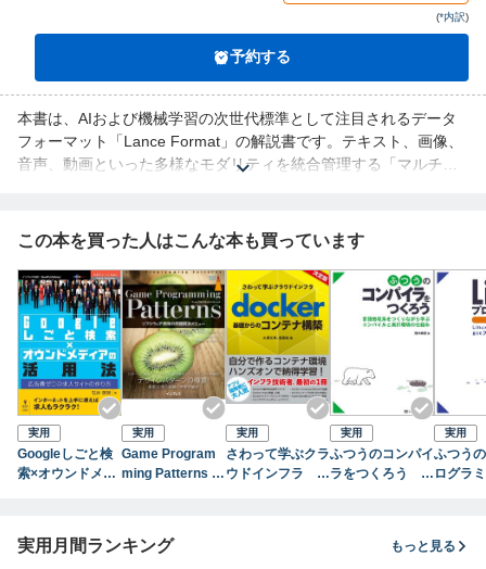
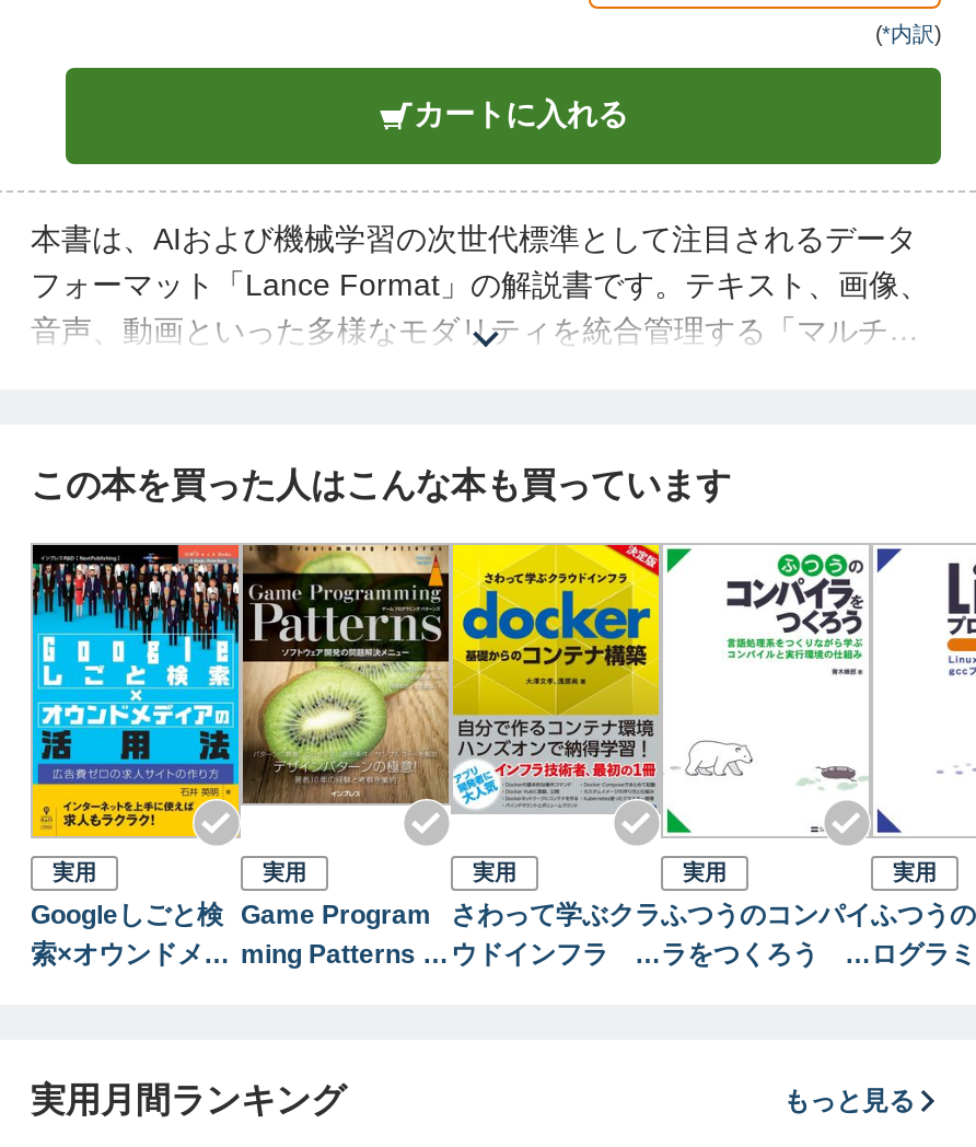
- 予約する
+ カートに入れる
